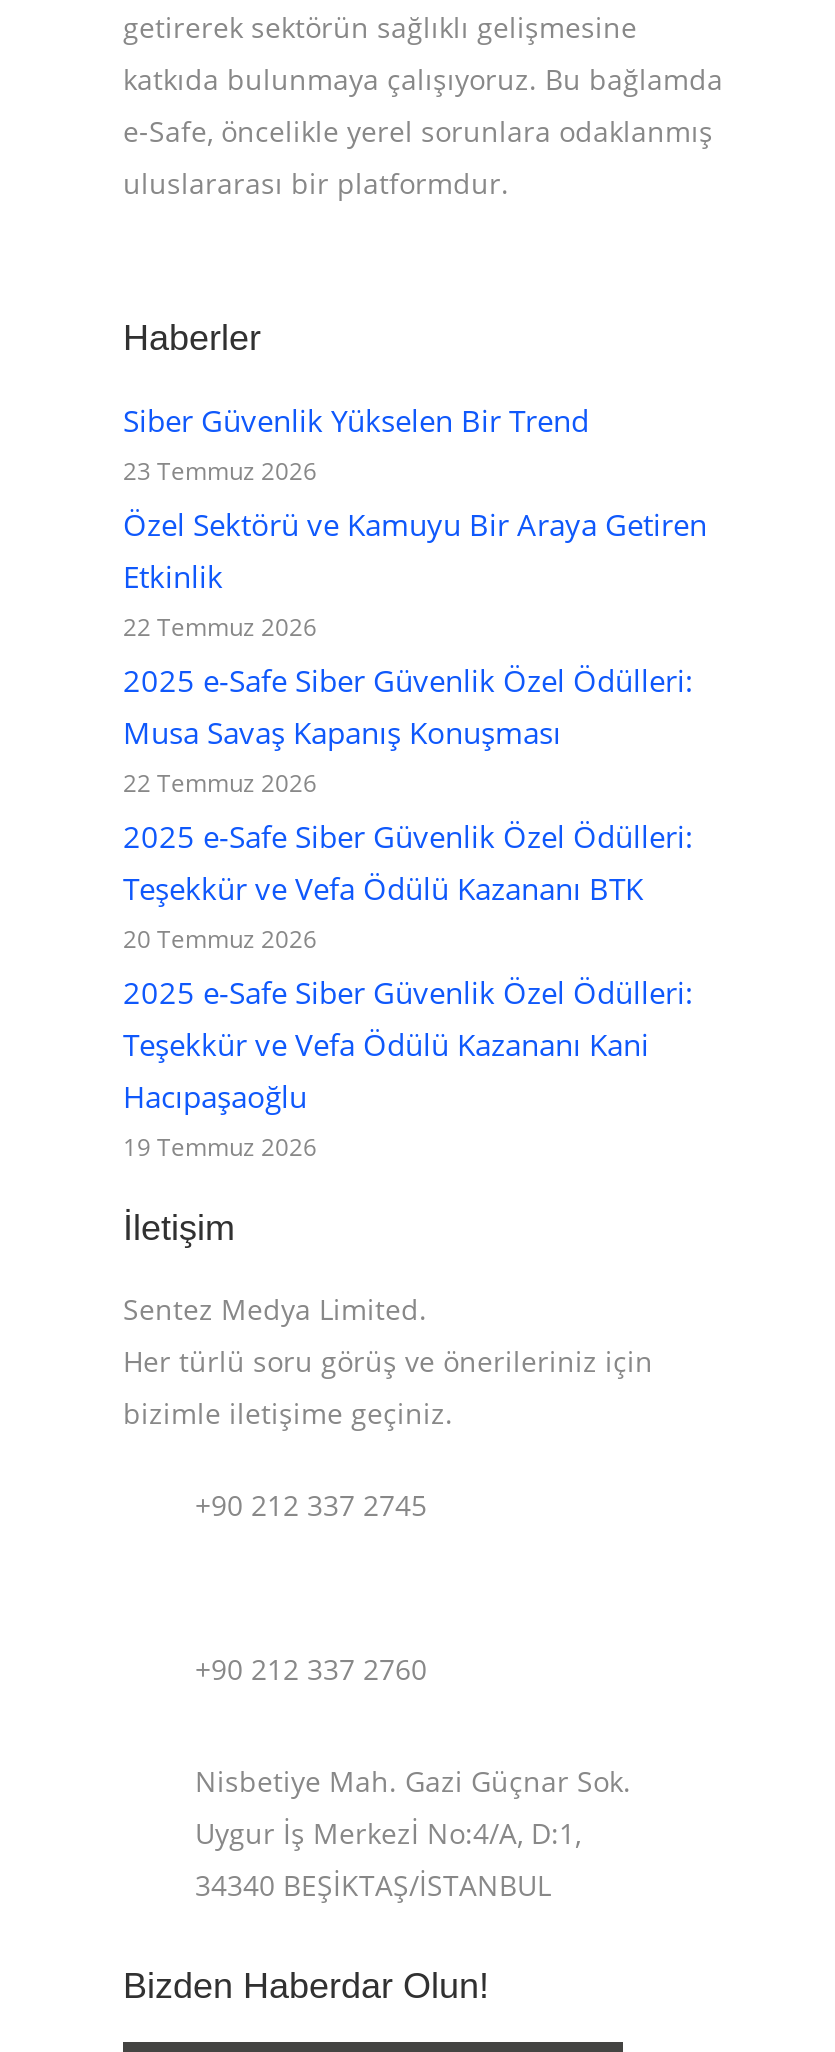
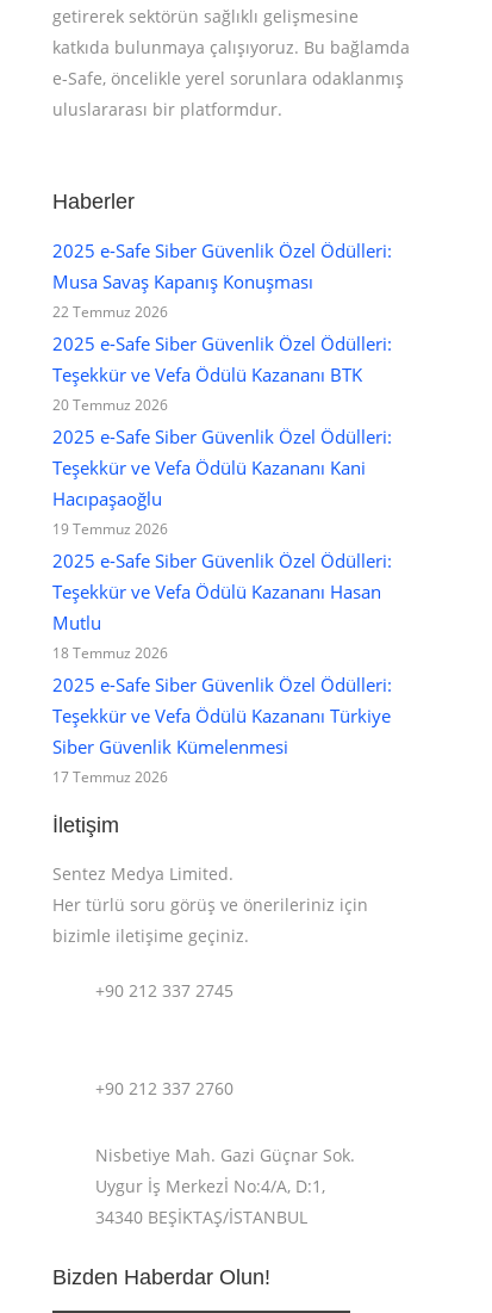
- Siber Güvenlik Yükselen Bir Trend
- 23 Temmuz 2026
- Özel Sektörü ve Kamuyu Bir Araya Getiren
- Etkinlik
- 22 Temmuz 2026

moved up: 2025 e-Safe Siber Güvenlik Özel Ödülleri: | Musa Savaş Kapanış Konuşması | 22 Temmuz 2026 | ... | Hacıpaşaoğlu | 19 Temmuz 2026

+ 2025 e-Safe Siber Güvenlik Özel Ödülleri:
+ Teşekkür ve Vefa Ödülü Kazananı Hasan
+ Mutlu
+ 18 Temmuz 2026
+ 2025 e-Safe Siber Güvenlik Özel Ödülleri:
+ Teşekkür ve Vefa Ödülü Kazananı Türkiye
+ Siber Güvenlik Kümelenmesi
+ 17 Temmuz 2026
